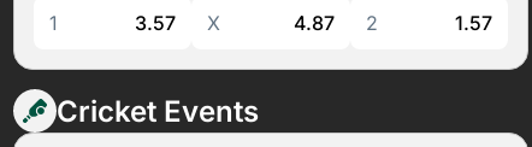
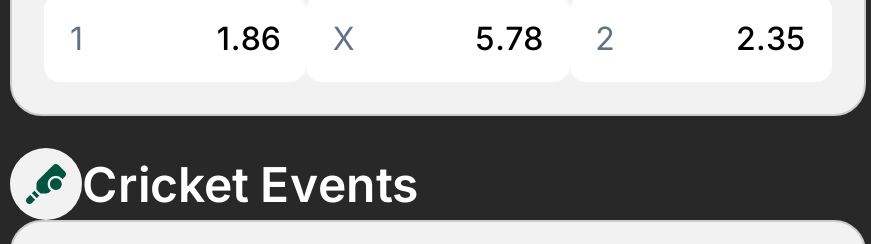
- 3.57 X
+ 1.86 X

- 4.87 2
+ 5.78 2

- 1.57
+ 2.35
